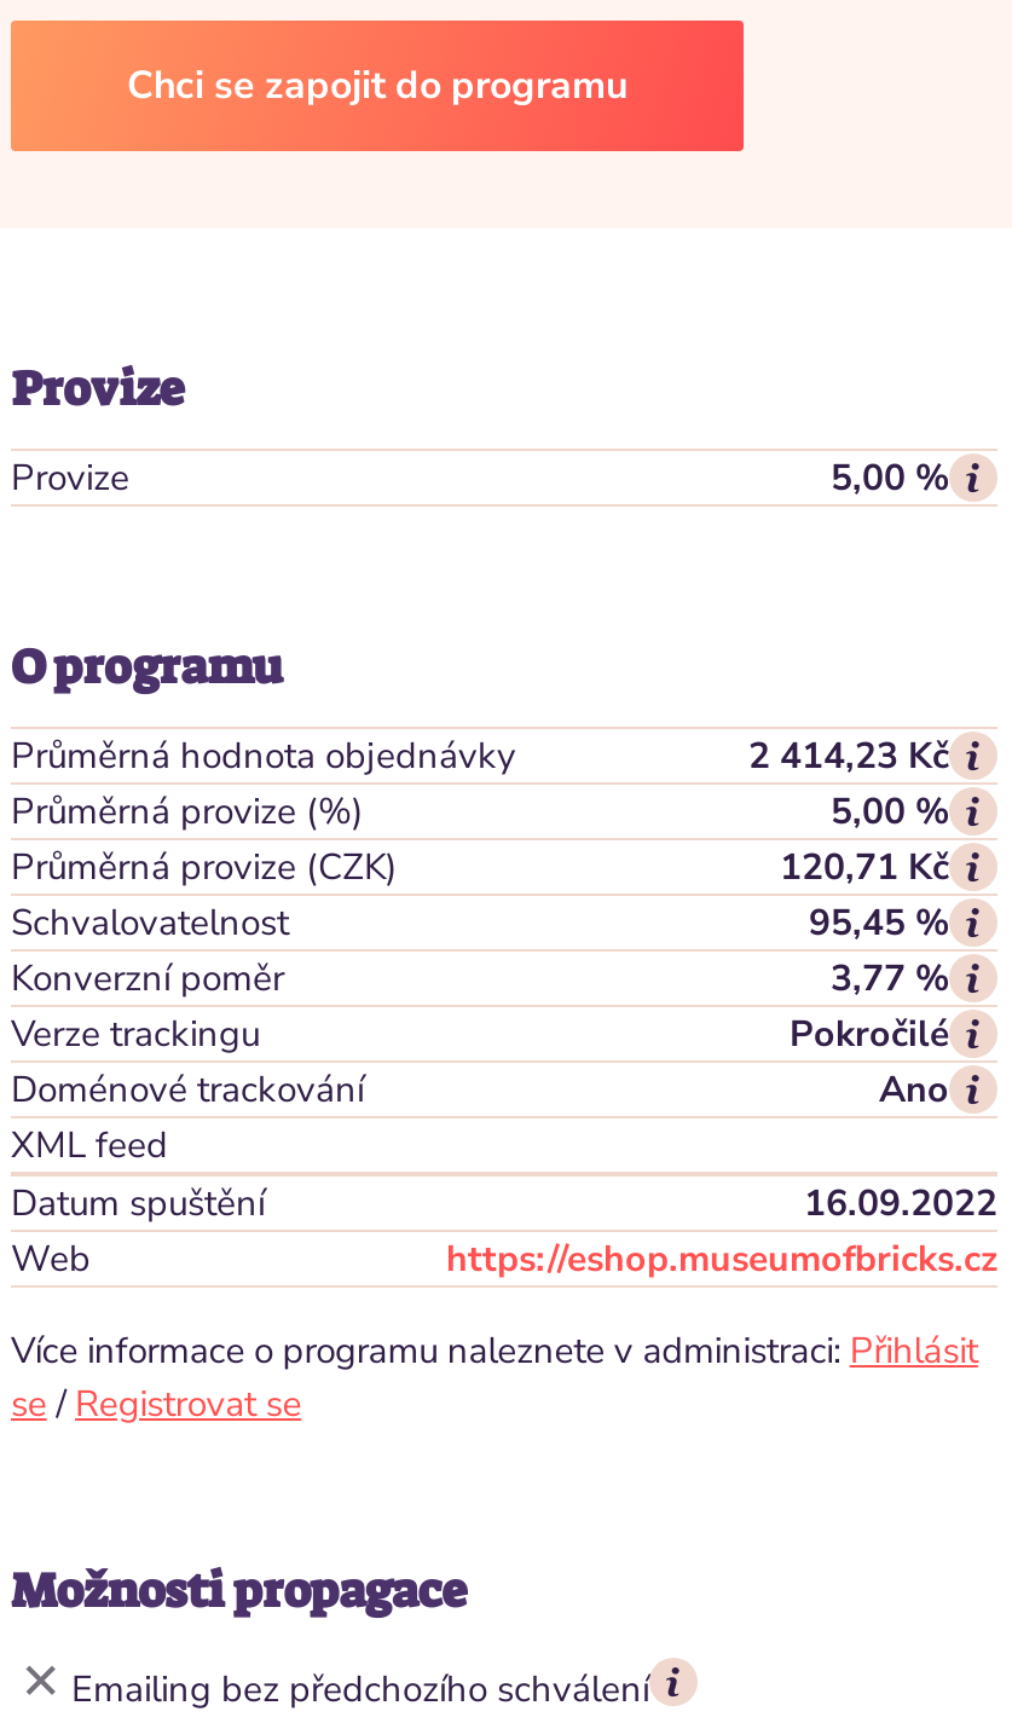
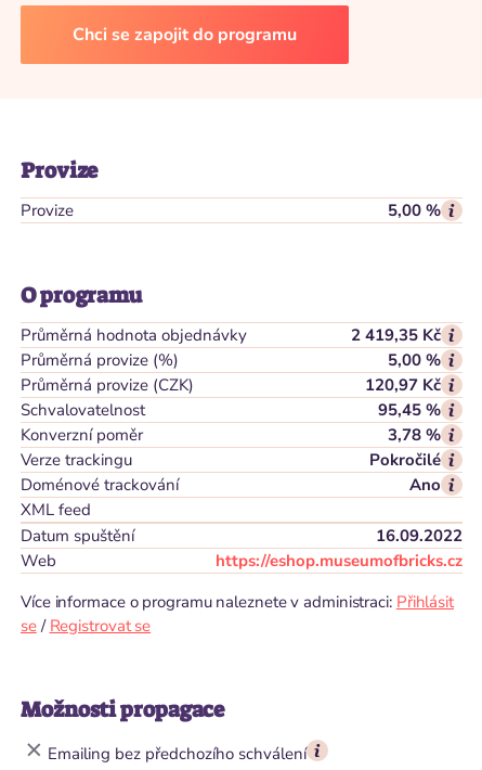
- 2 414,23 Kč
+ 2 419,35 Kč

- 120,71 Kč
+ 120,97 Kč

- 3,77 %
+ 3,78 %
